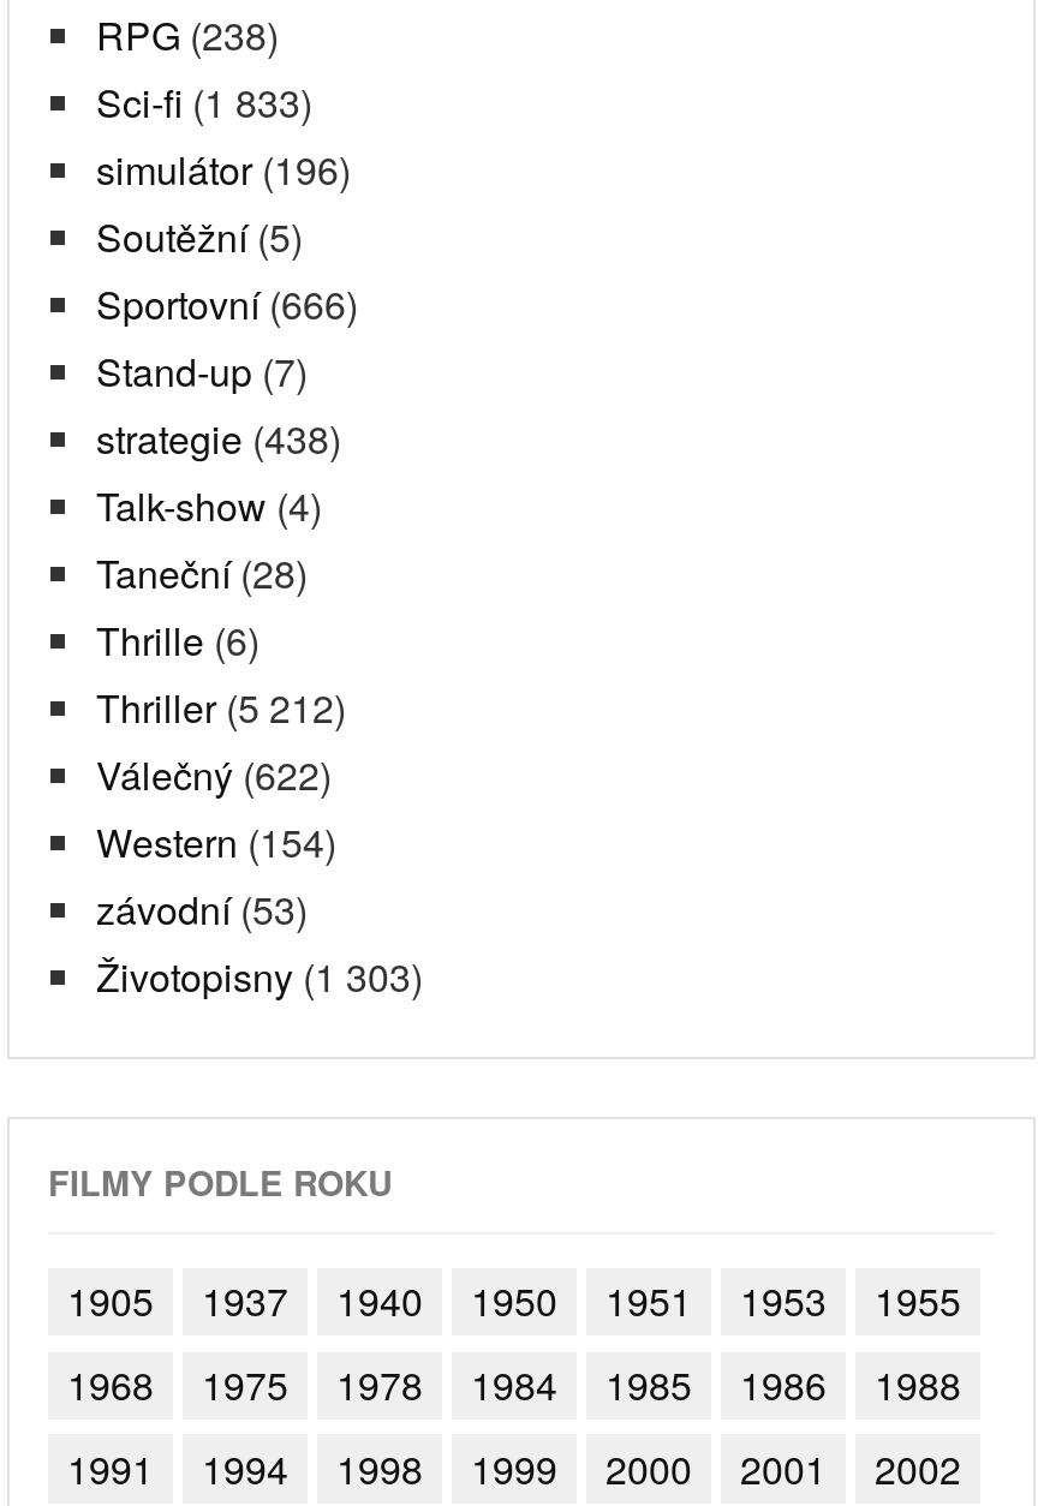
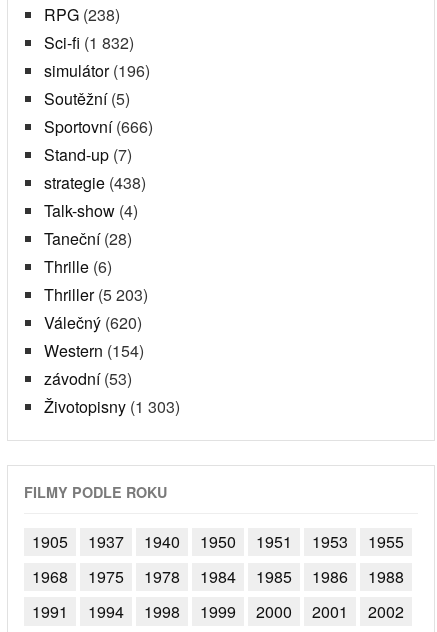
- Sci-fi (1 833)
+ Sci-fi (1 832)

- Thriller (5 212)
+ Thriller (5 203)

- Válečný (622)
+ Válečný (620)
